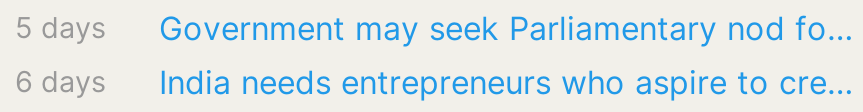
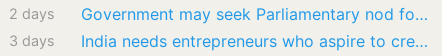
- 5 days
+ 2 days

- 6 days
+ 3 days
